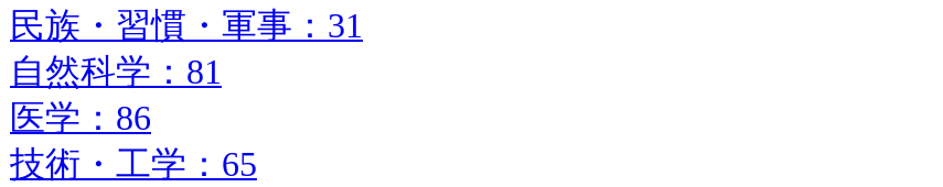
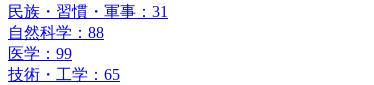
- 自然科学：81
+ 自然科学：88

- 医学：86
+ 医学：99
